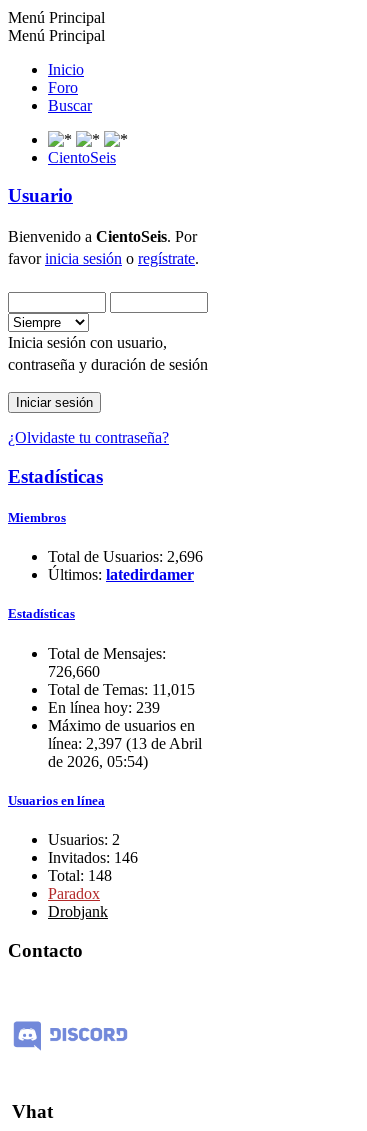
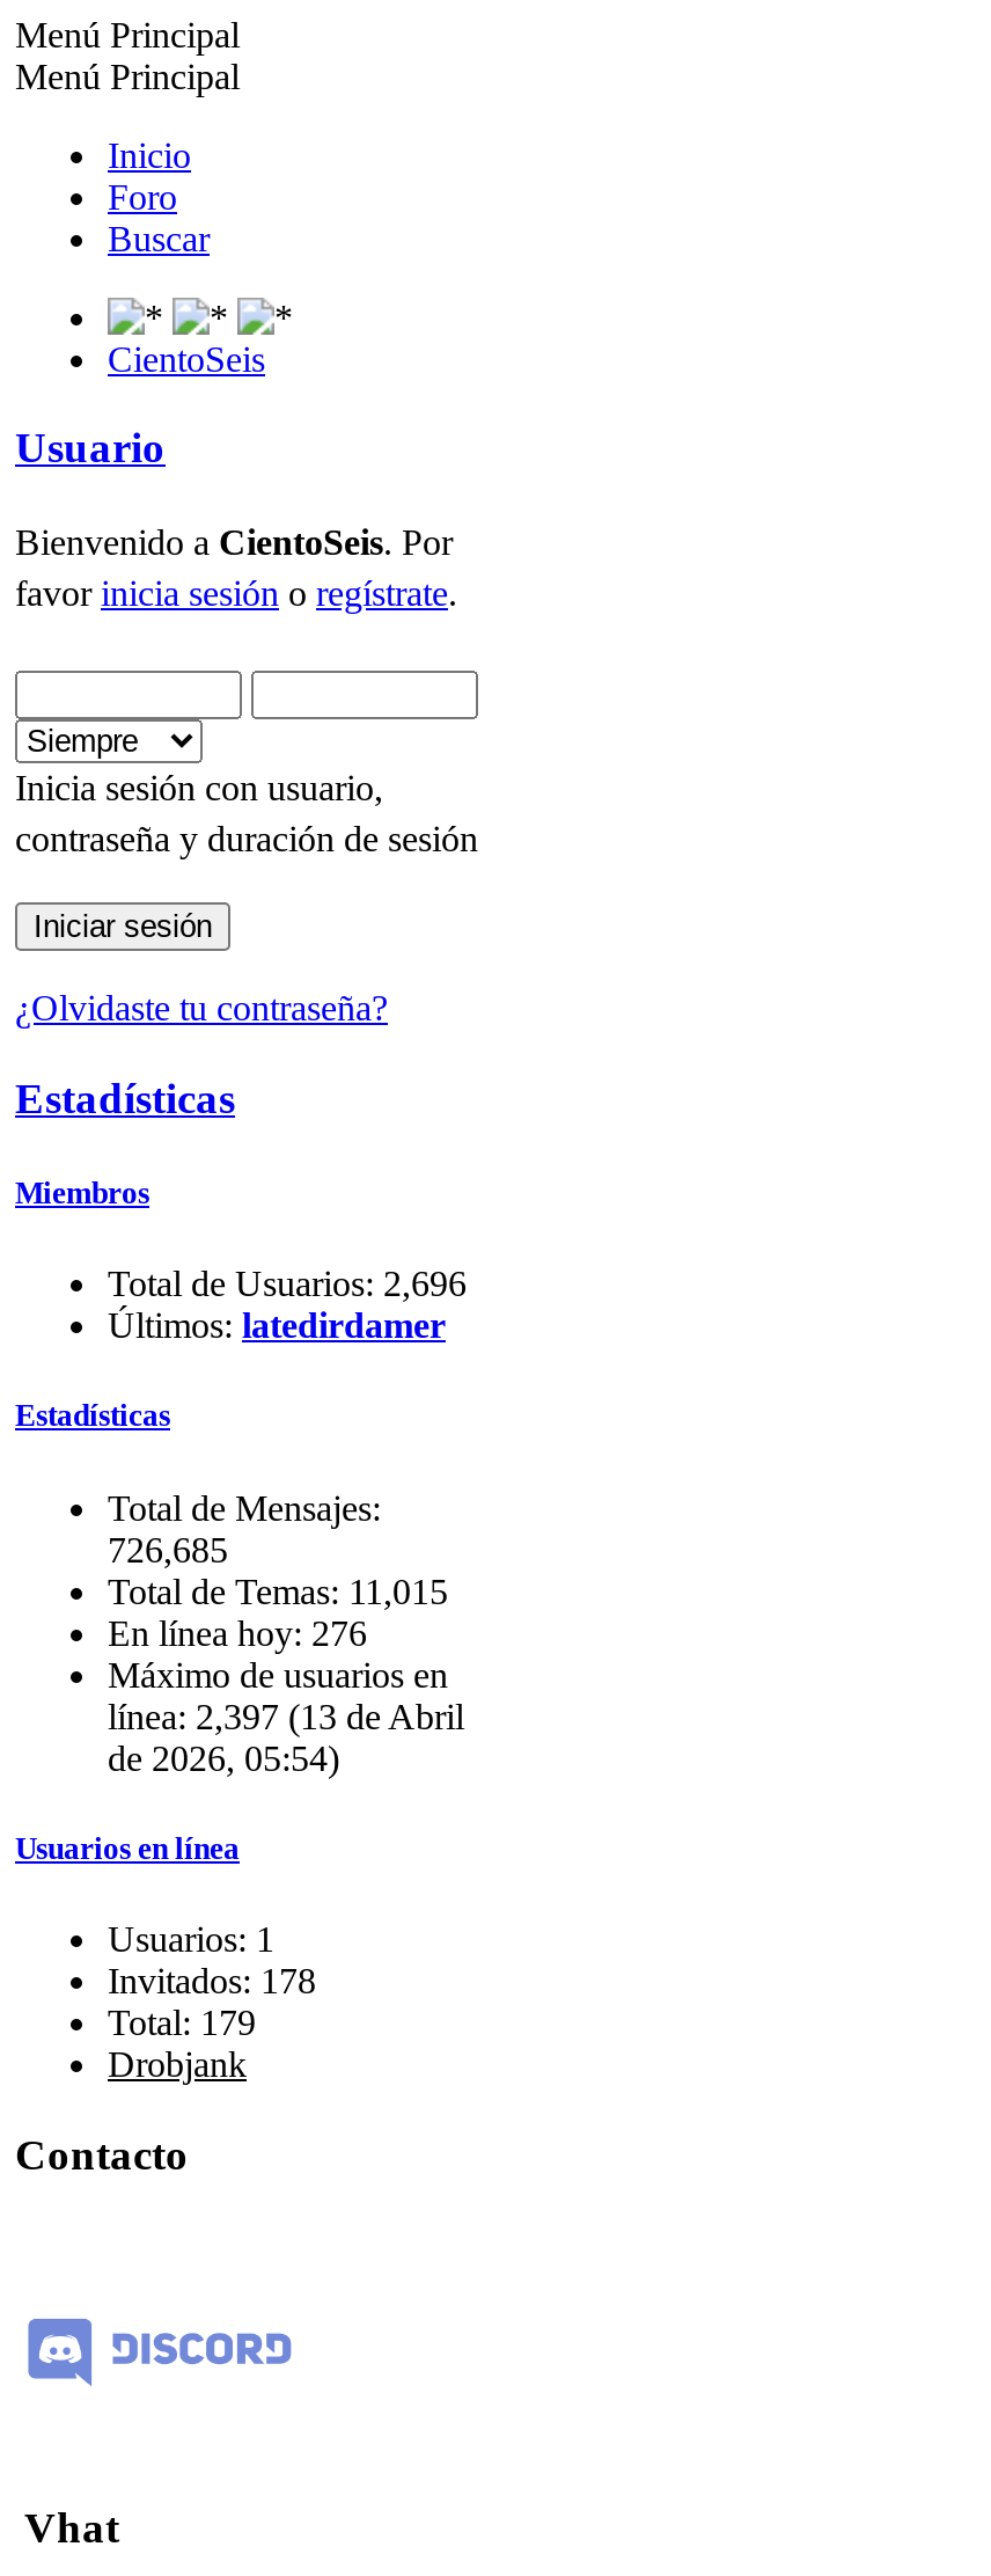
- 726,660
+ 726,685

- En línea hoy: 239
+ En línea hoy: 276

- Usuarios: 2
- Invitados: 146
- Total: 148
- Paradox
+ Usuarios: 1
+ Invitados: 178
+ Total: 179
